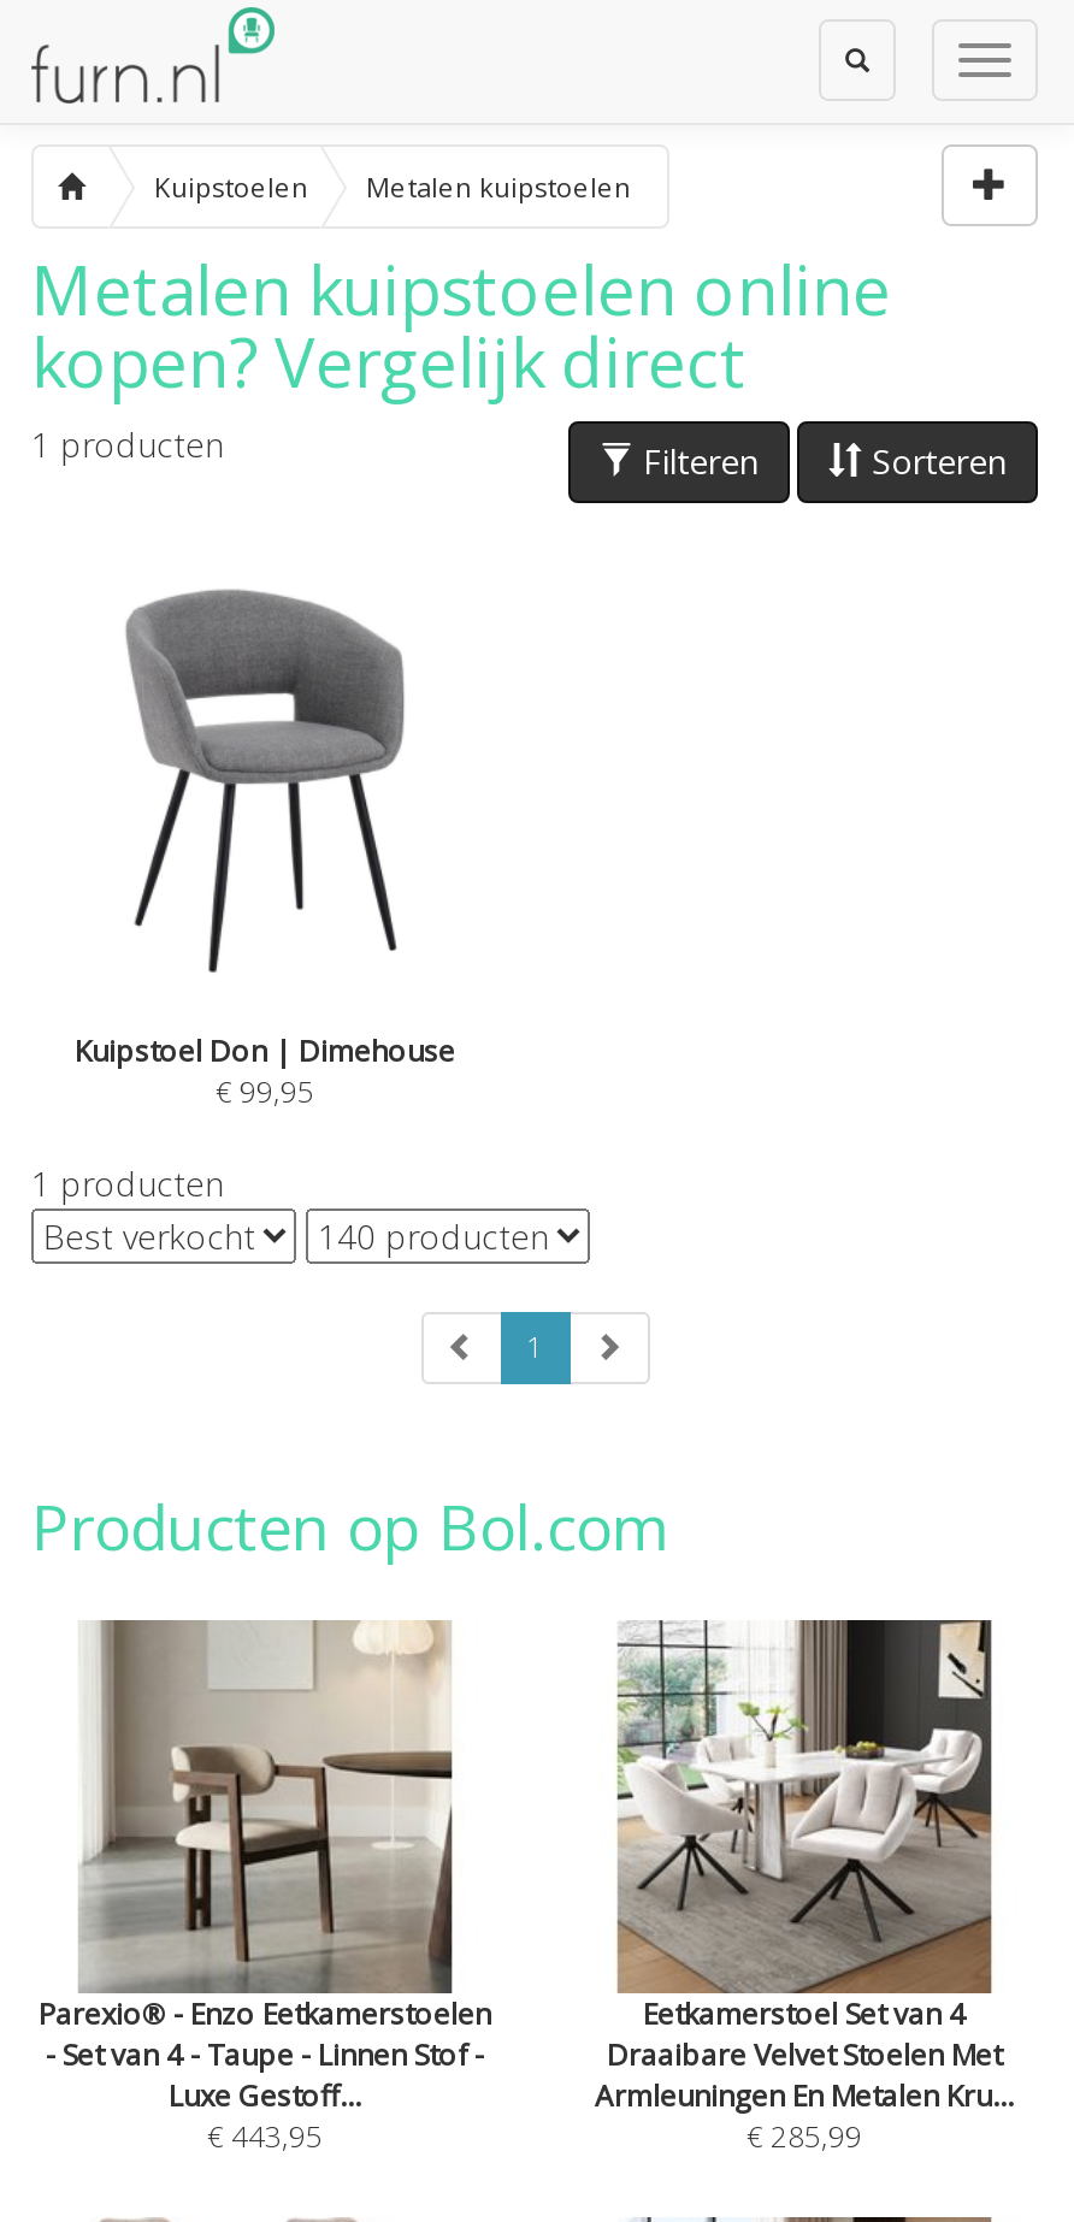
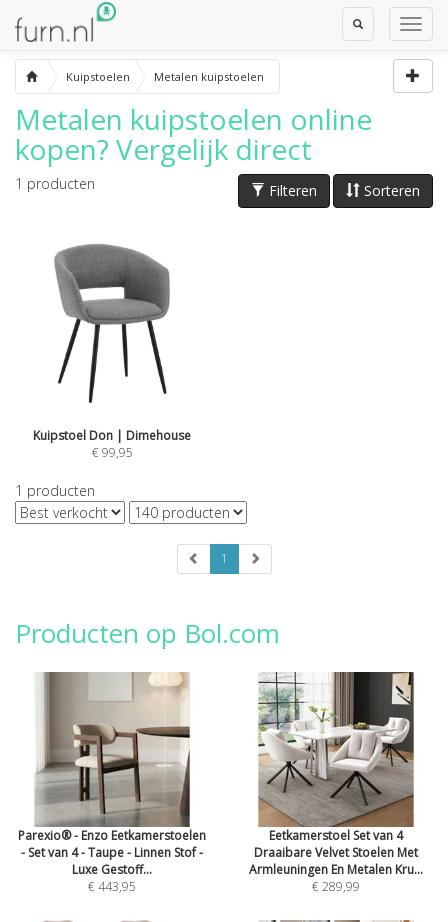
- € 285,99
+ € 289,99
